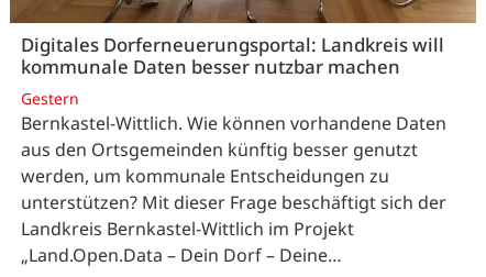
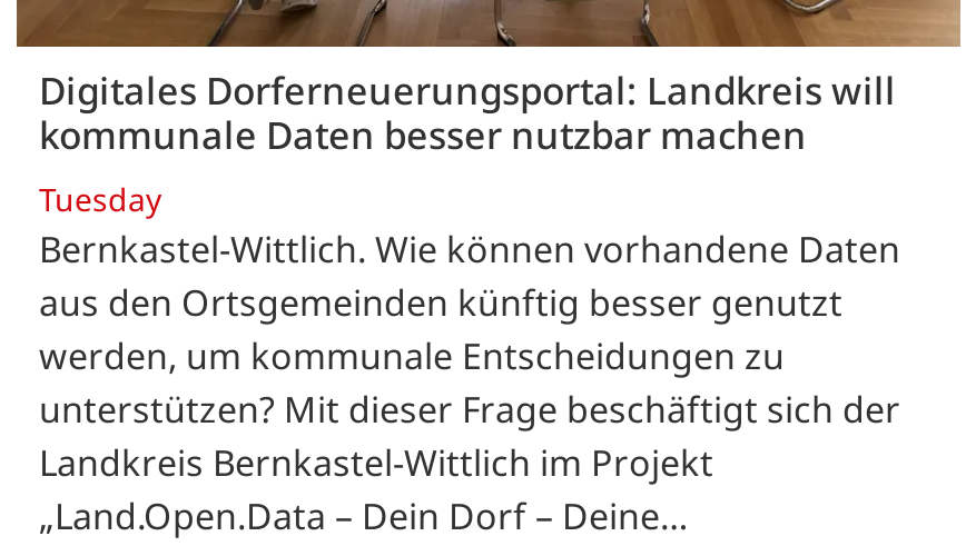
- Gestern
+ Tuesday
